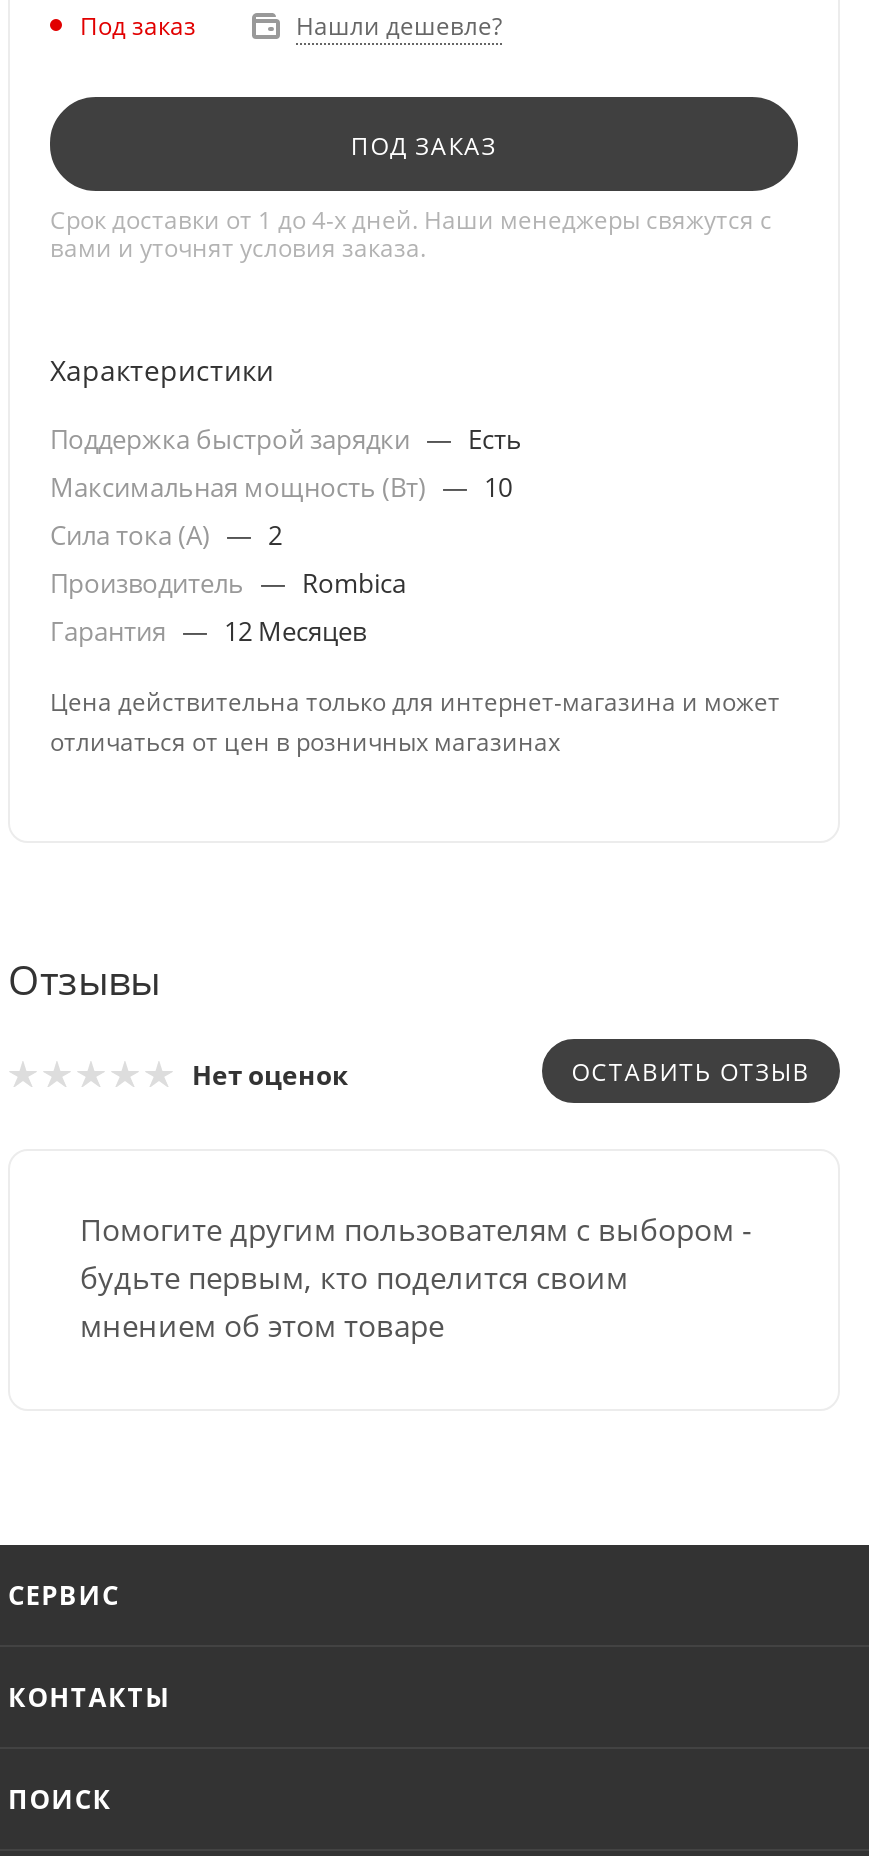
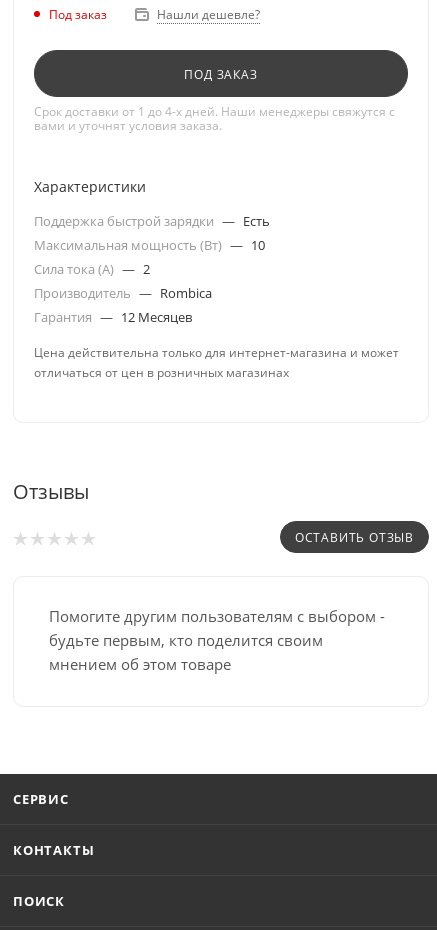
- Нет оценок
